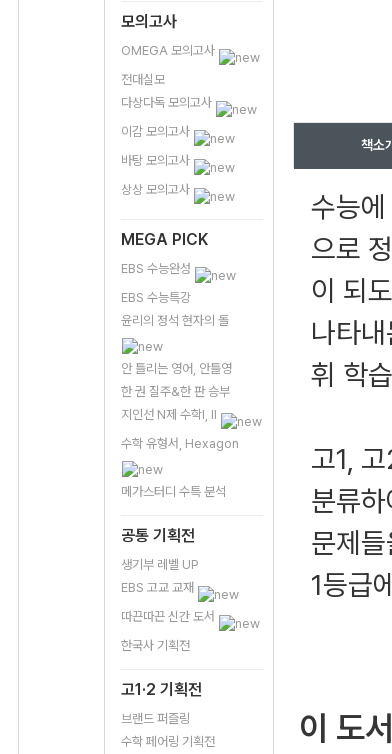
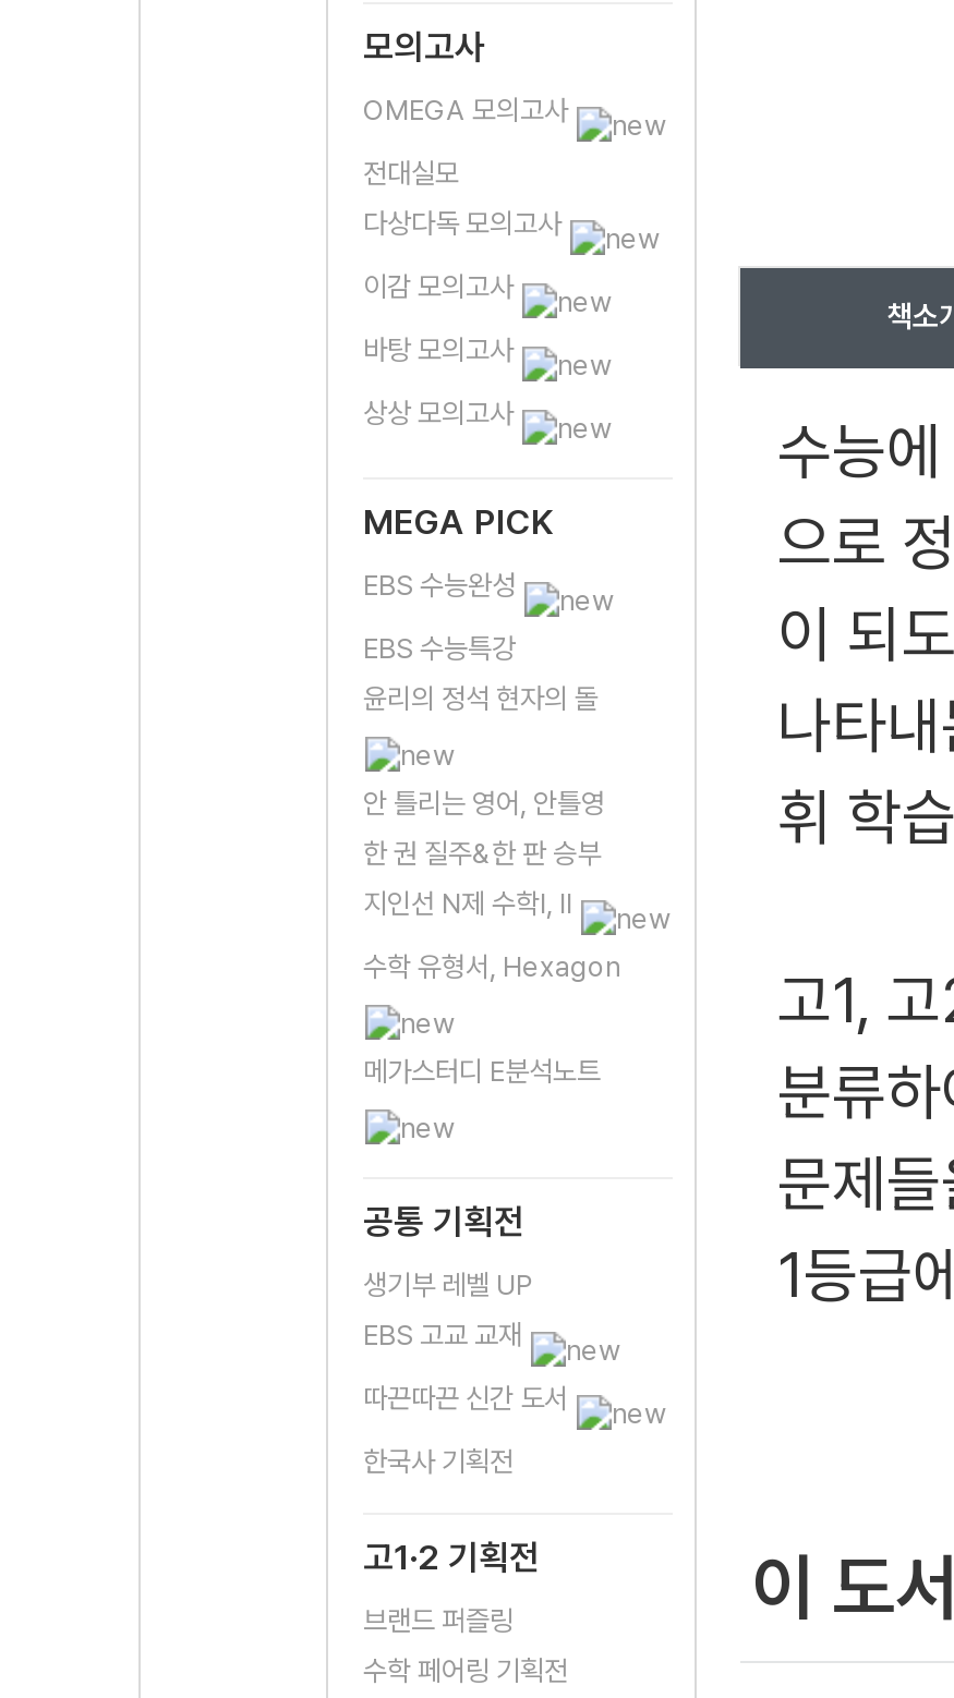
- 메가스터디 수특 분석
+ 메가스터디 E분석노트
